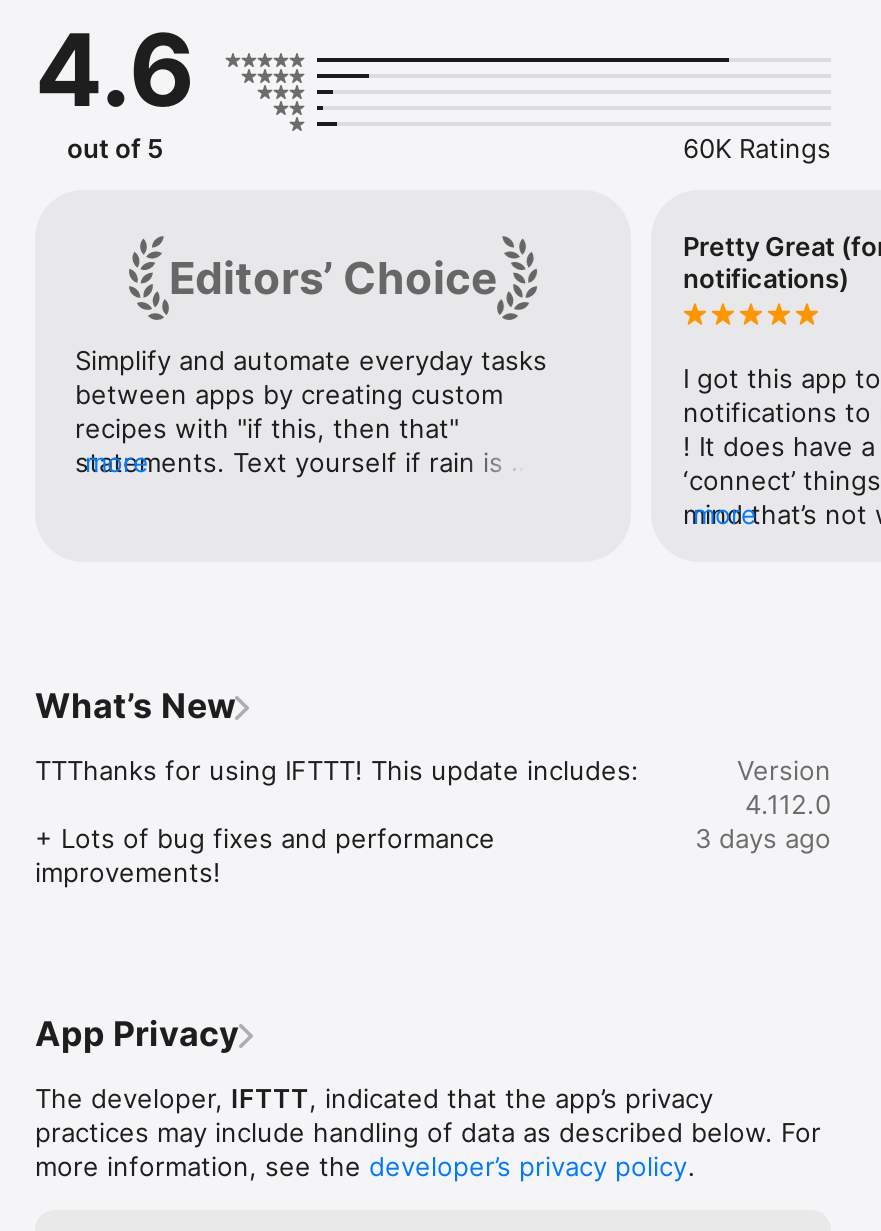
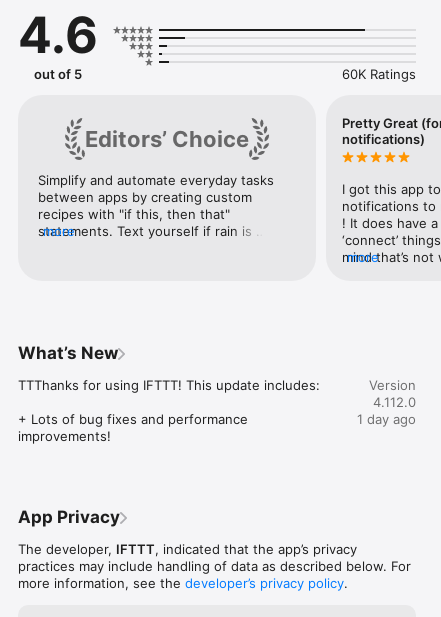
- 3 days ago
+ 1 day ago
